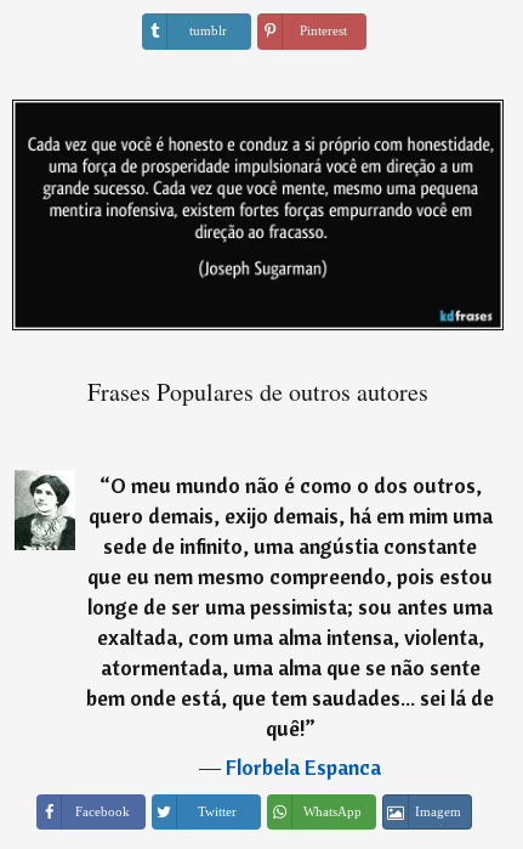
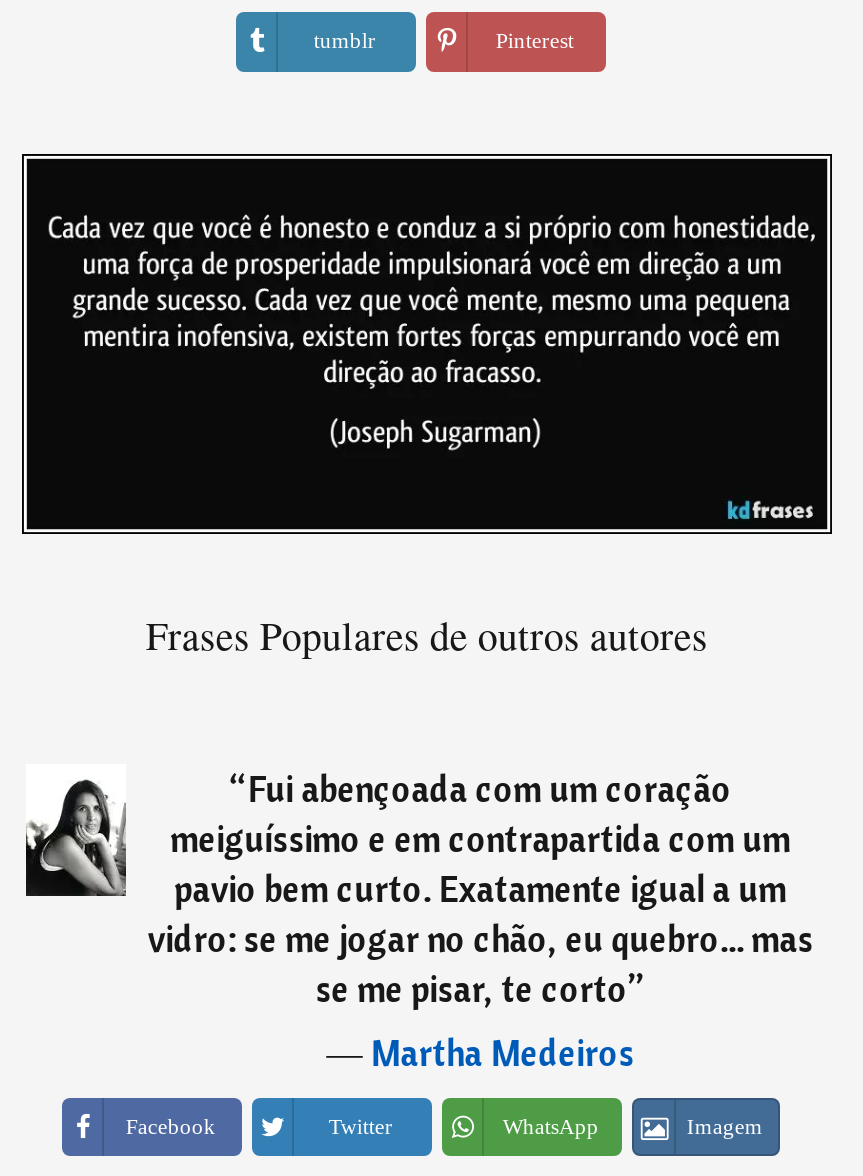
- [image]
- “O meu mundo não é como o dos outros,
- quero demais, exijo demais, há em mim uma
- sede de infinito, uma angústia constante
- que eu nem mesmo compreendo, pois estou
- longe de ser uma pessimista; sou antes uma
- exaltada, com uma alma intensa, violenta,
- atormentada, uma alma que se não sente
- bem onde está, que tem saudades... sei lá de
- quê!”
- ― Florbela Espanca
+ [image]
+ “Fui abençoada com um coração
+ meiguíssimo e em contrapartida com um
+ pavio bem curto. Exatamente igual a um
+ vidro: se me jogar no chão, eu quebro... mas
+ se me pisar, te corto”
+ ― Martha Medeiros
